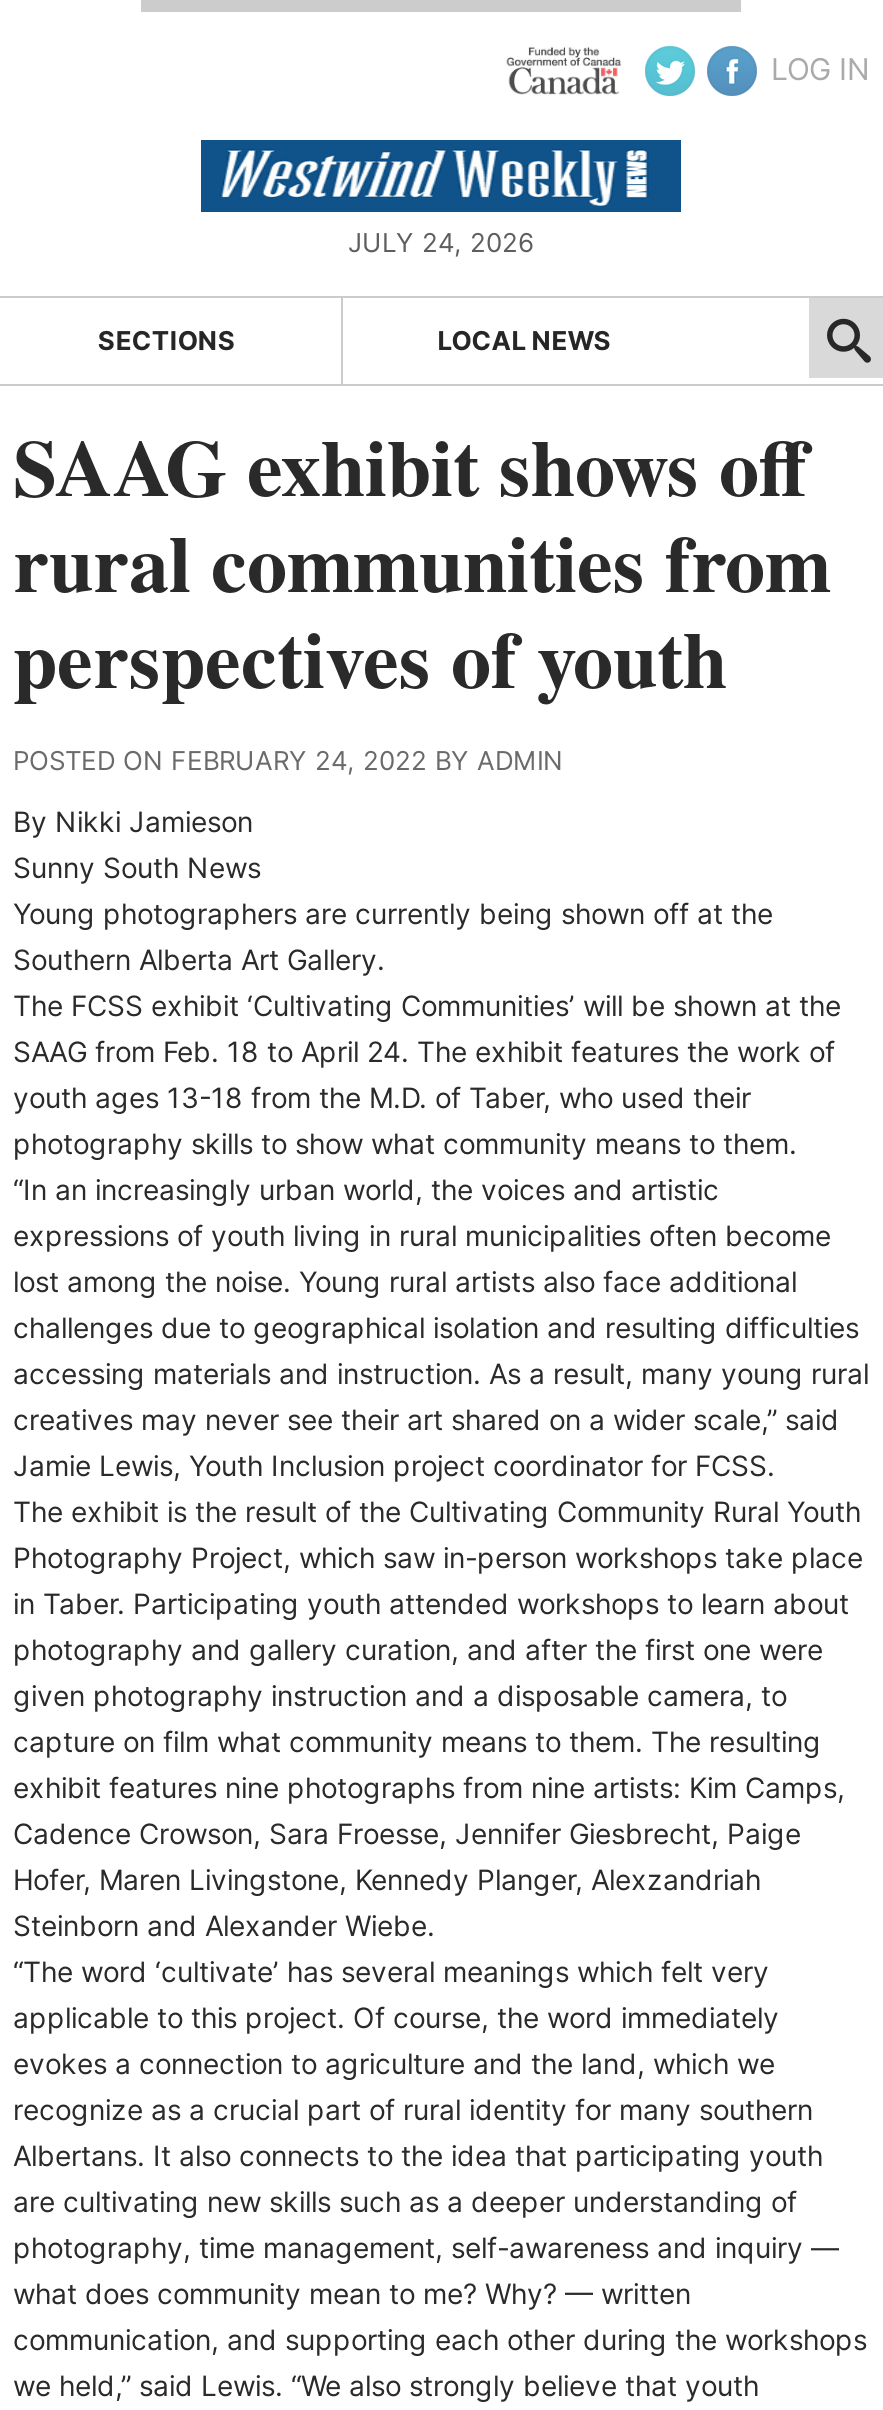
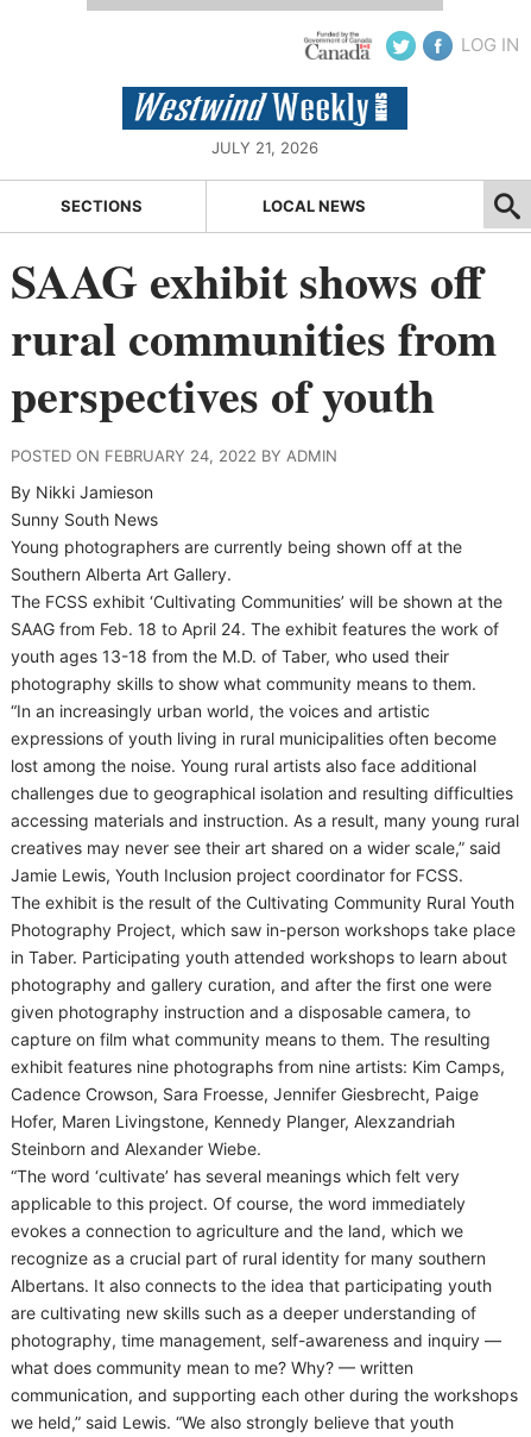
- JULY 24, 2026
+ JULY 21, 2026
